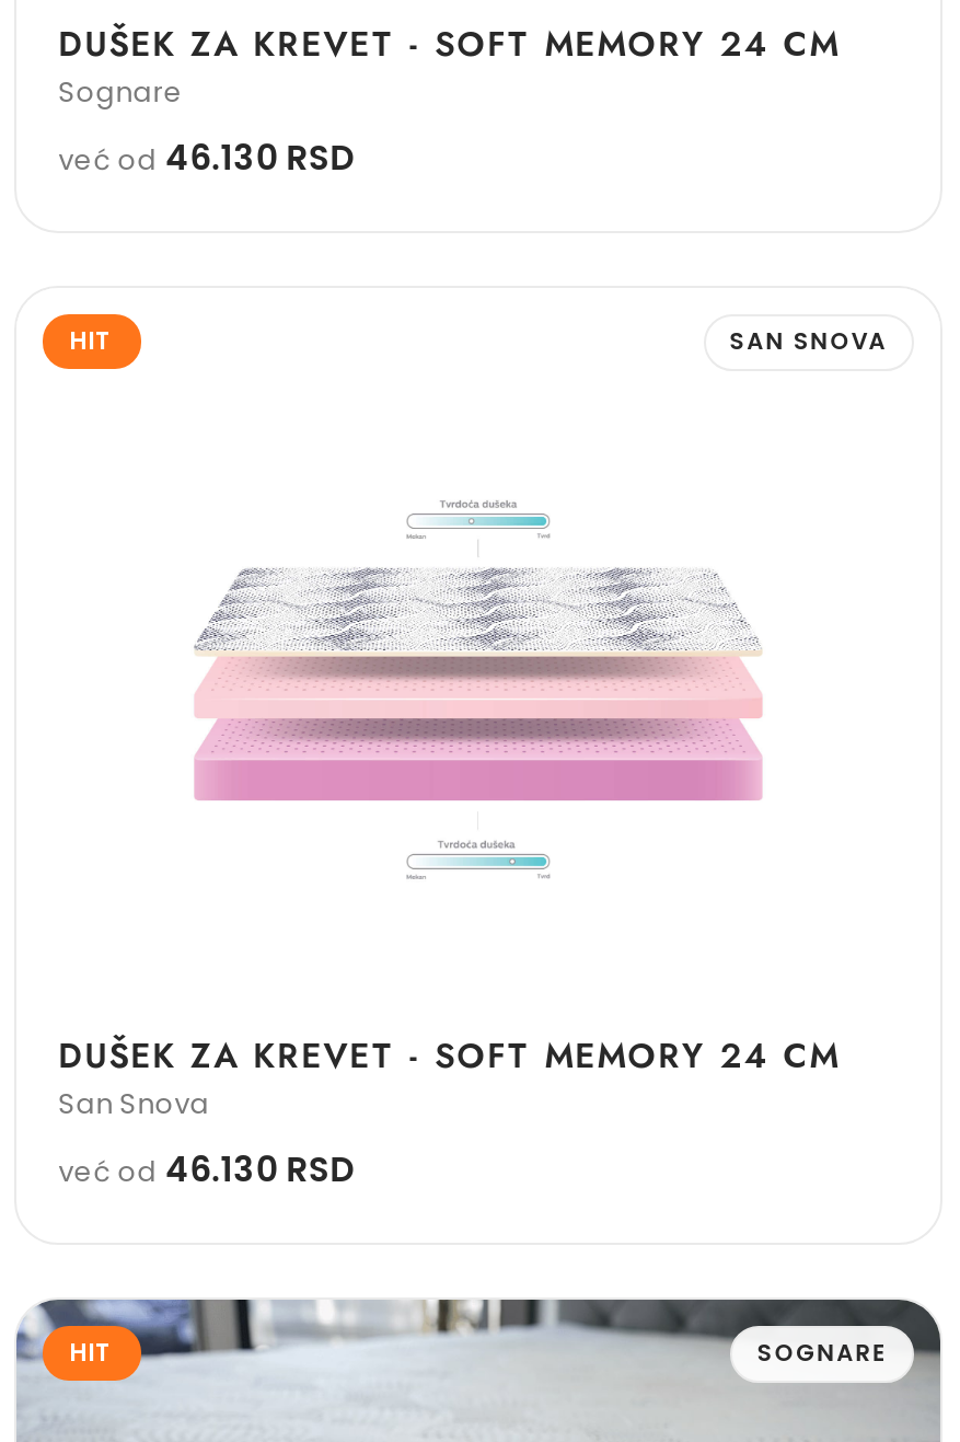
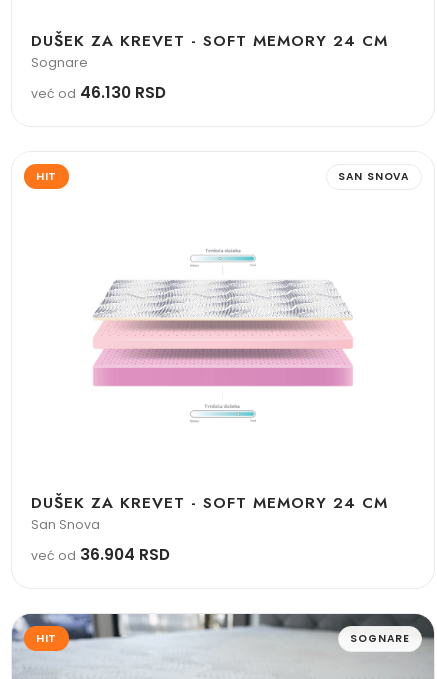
- već od 46.130 RSD
+ već od 36.904 RSD
